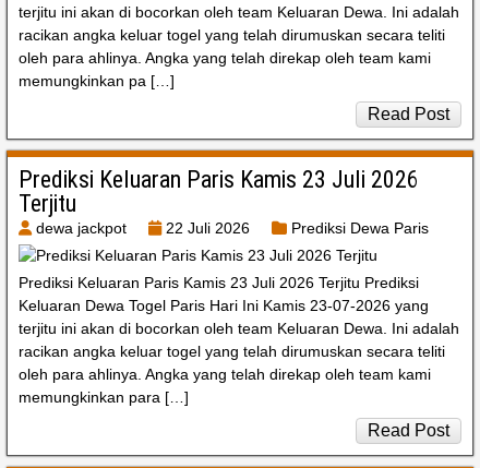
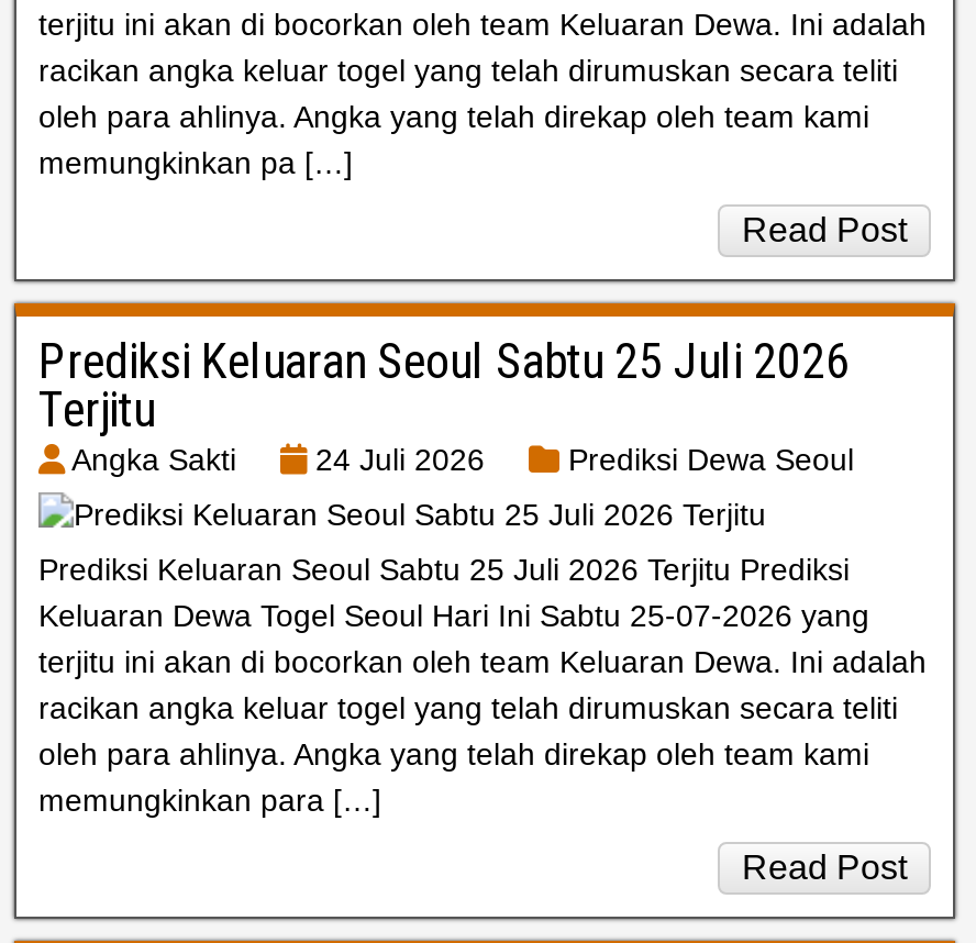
- Prediksi Keluaran Paris Kamis 23 Juli 2026
+ Prediksi Keluaran Seoul Sabtu 25 Juli 2026

- dewa jackpot
- 22 Juli 2026
- Prediksi Dewa Paris
+ Angka Sakti
+ 24 Juli 2026
+ Prediksi Dewa Seoul

- Prediksi Keluaran Paris Kamis 23 Juli 2026 Terjitu Prediksi
- Keluaran Dewa Togel Paris Hari Ini Kamis 23-07-2026 yang
+ Prediksi Keluaran Seoul Sabtu 25 Juli 2026 Terjitu Prediksi
+ Keluaran Dewa Togel Seoul Hari Ini Sabtu 25-07-2026 yang
